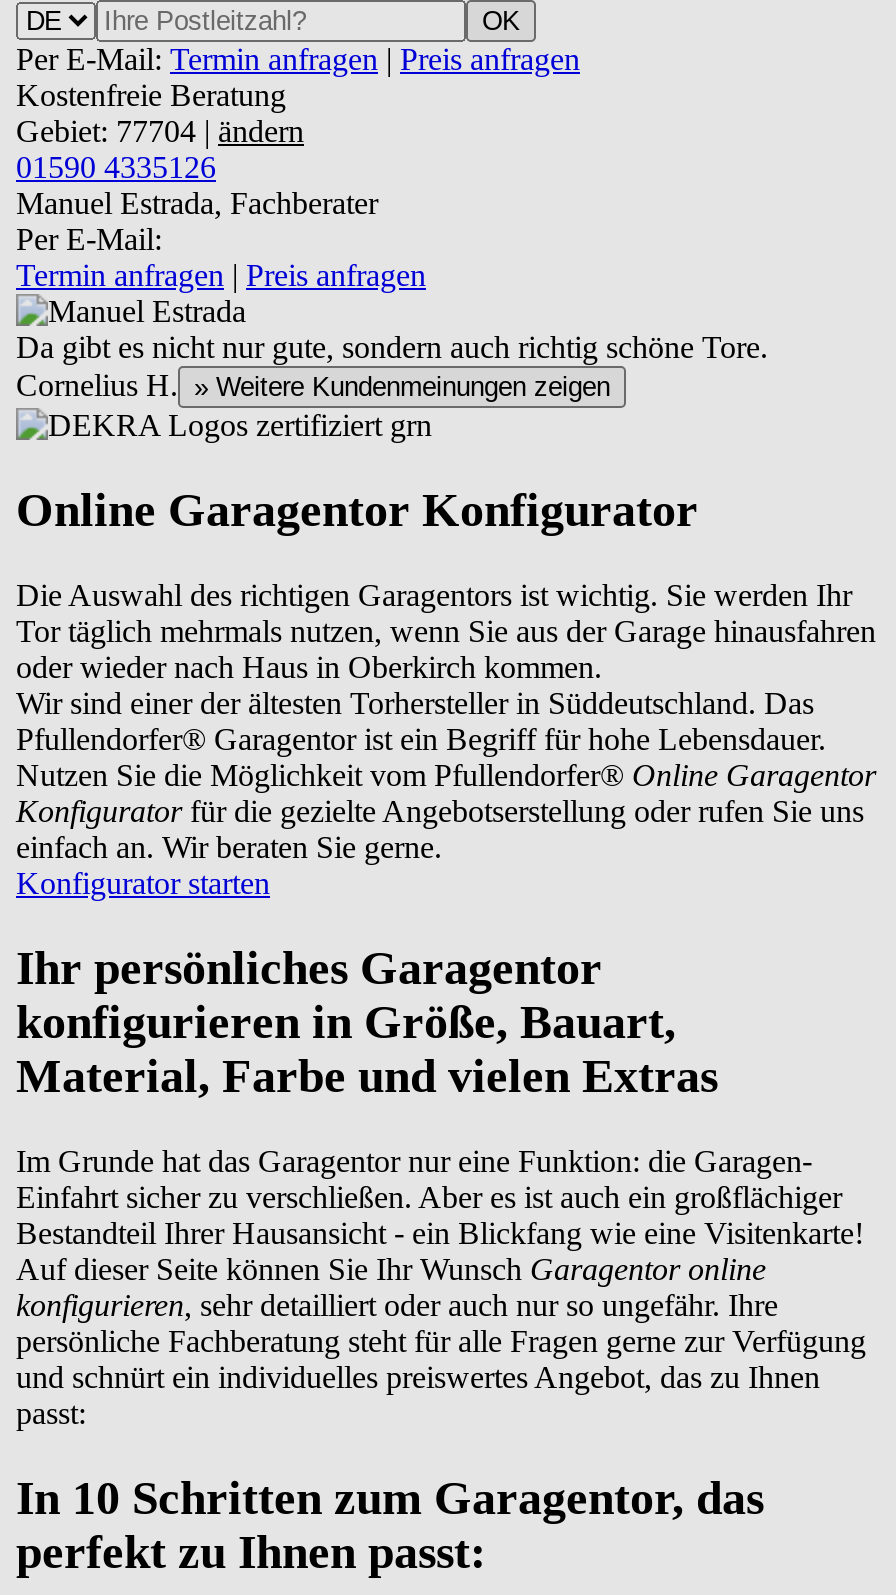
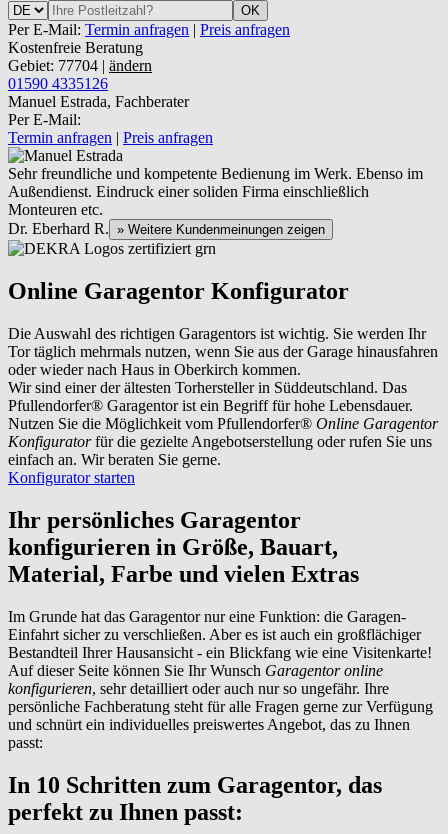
- Da gibt es nicht nur gute, sondern auch richtig schöne Tore.
- Cornelius H. » Weitere Kundenmeinungen zeigen
+ Sehr freundliche und kompetente Bedienung im Werk. Ebenso im
+ Außendienst. Eindruck einer soliden Firma einschließlich
+ Monteuren etc.
+ Dr. Eberhard R. » Weitere Kundenmeinungen zeigen
